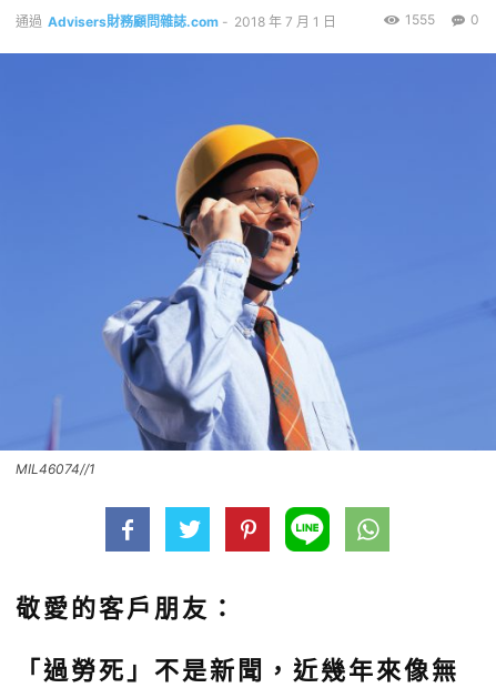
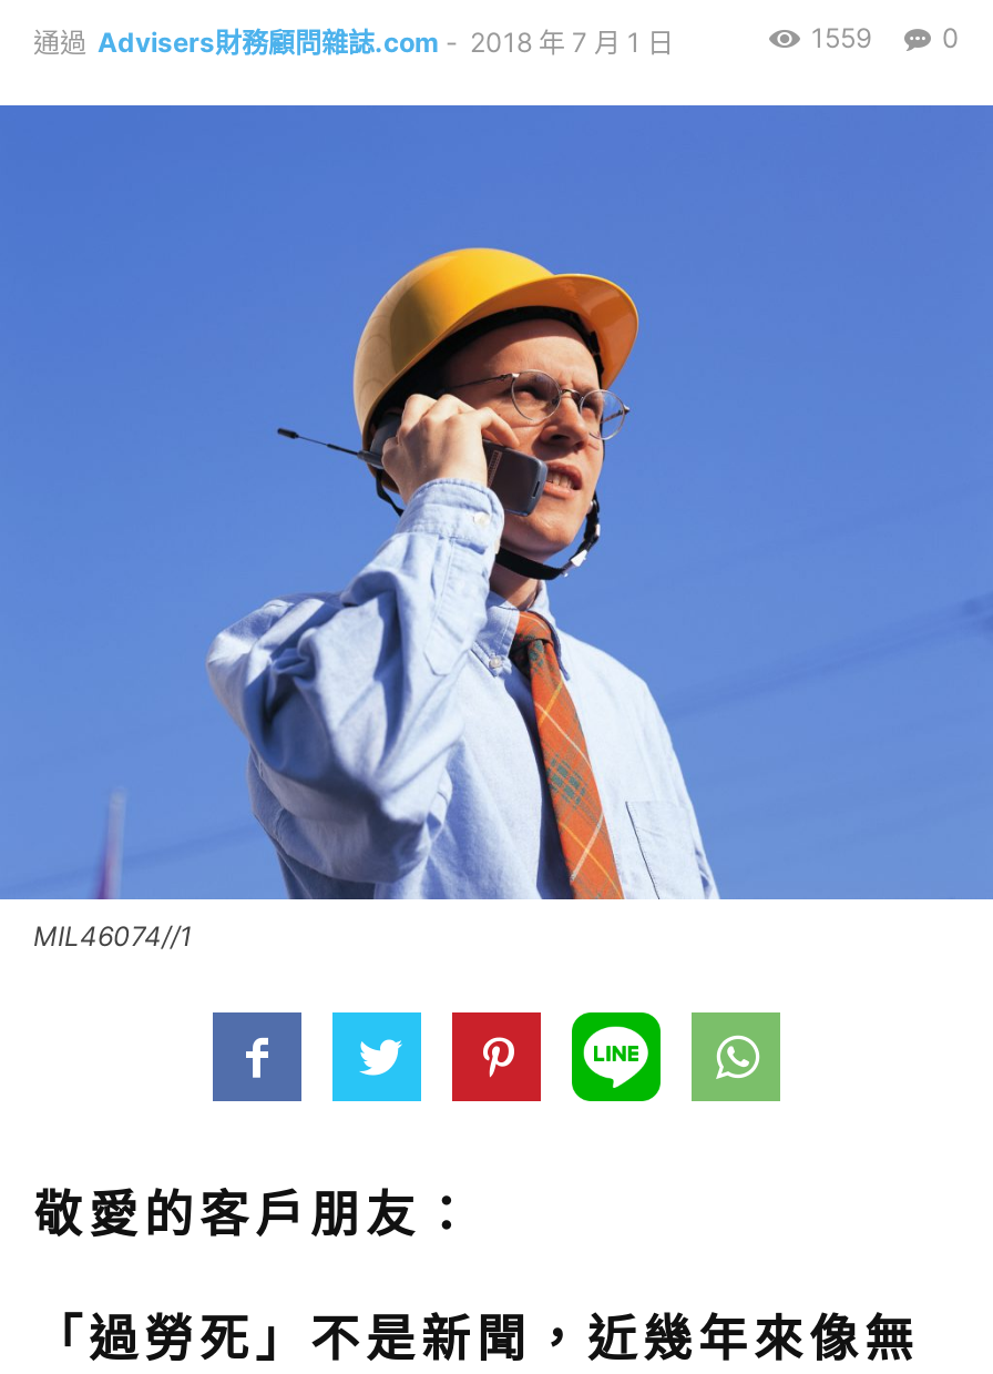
- 1555
+ 1559
